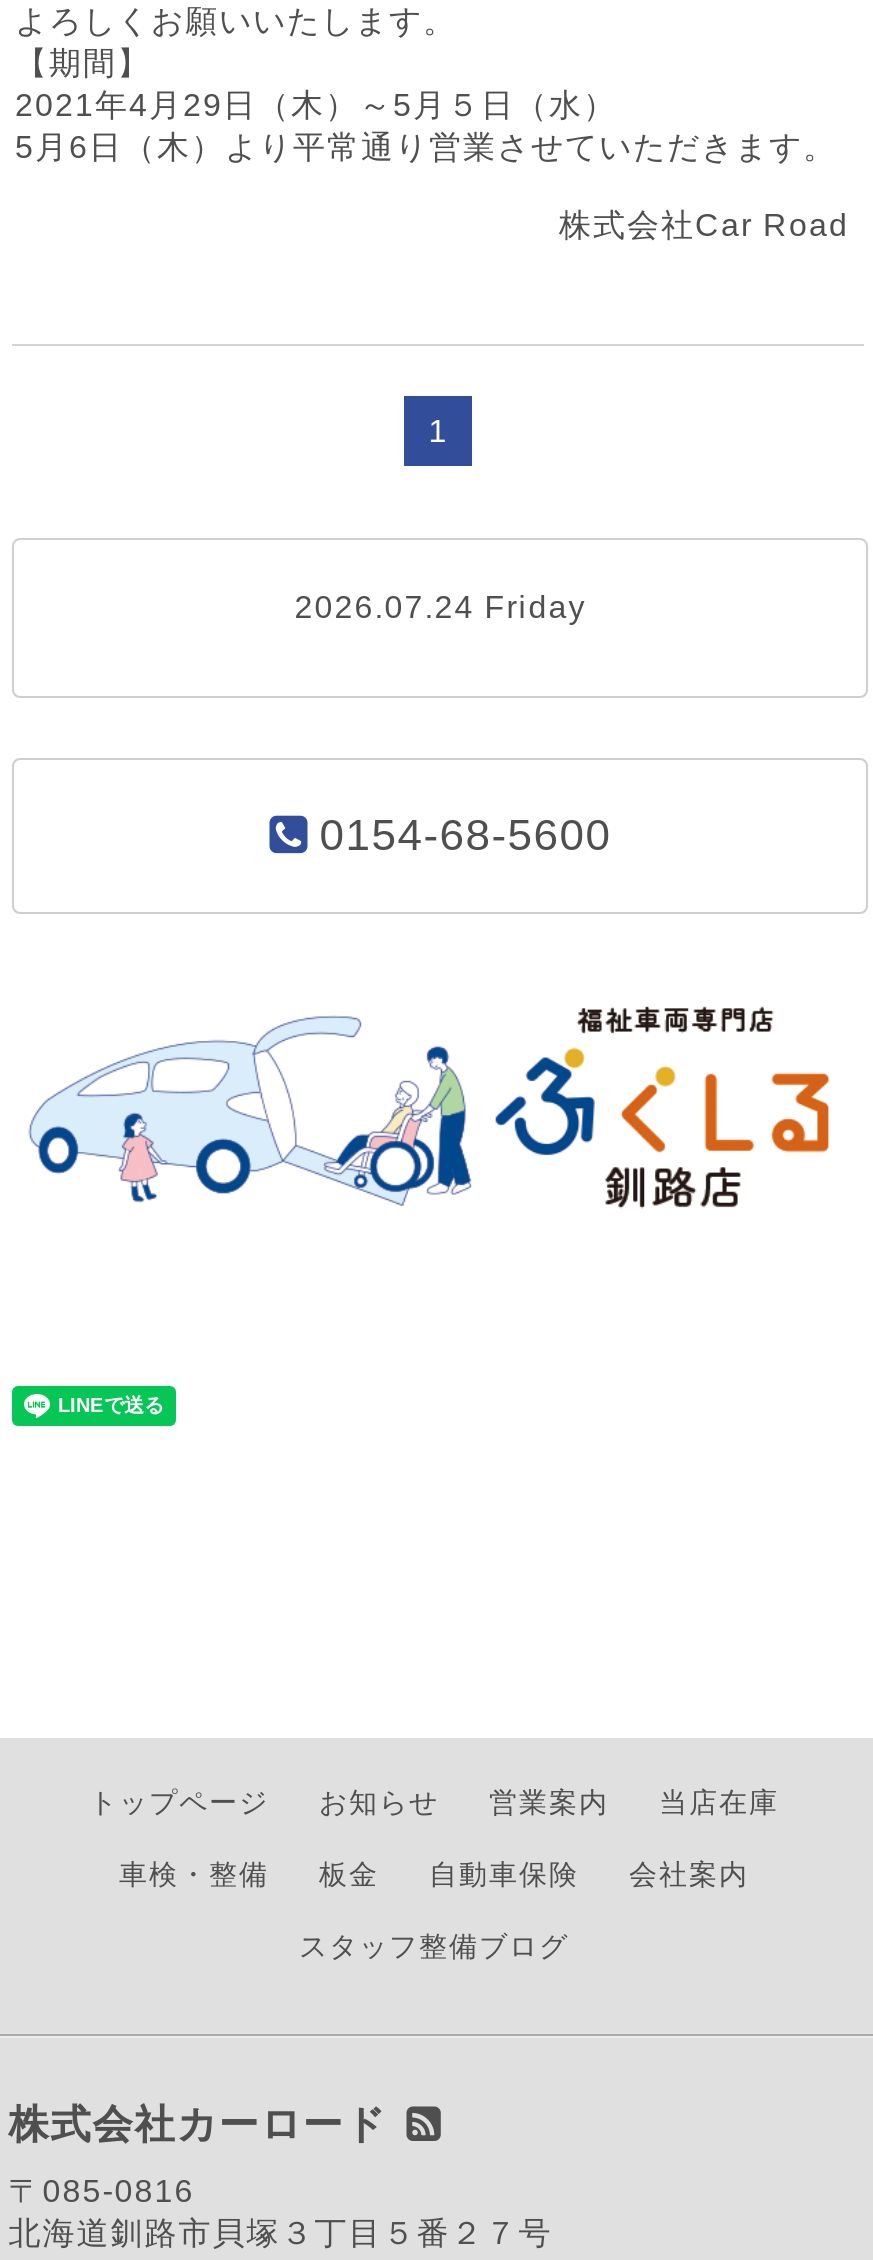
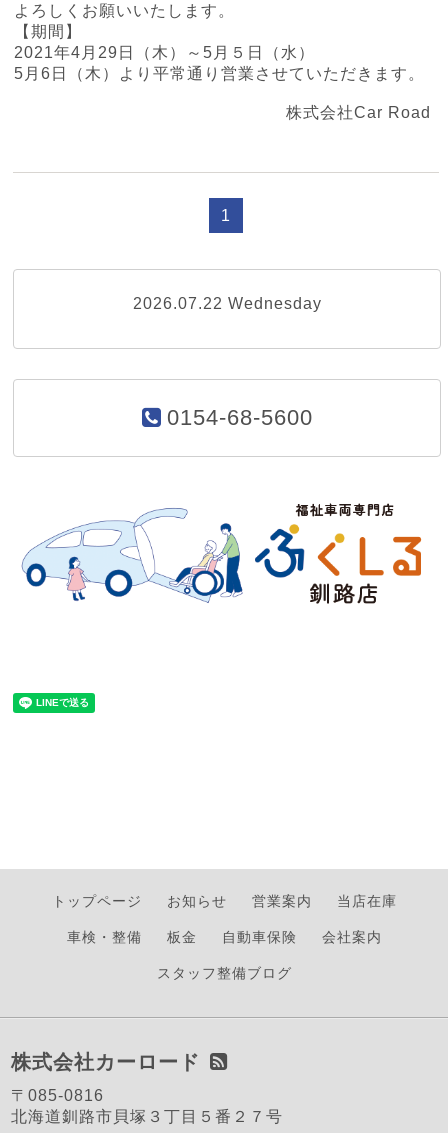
- 2026.07.24 Friday
+ 2026.07.22 Wednesday
